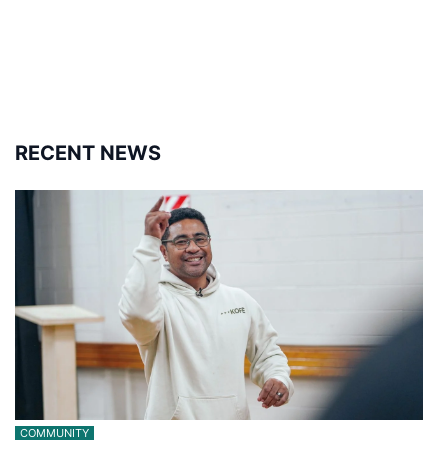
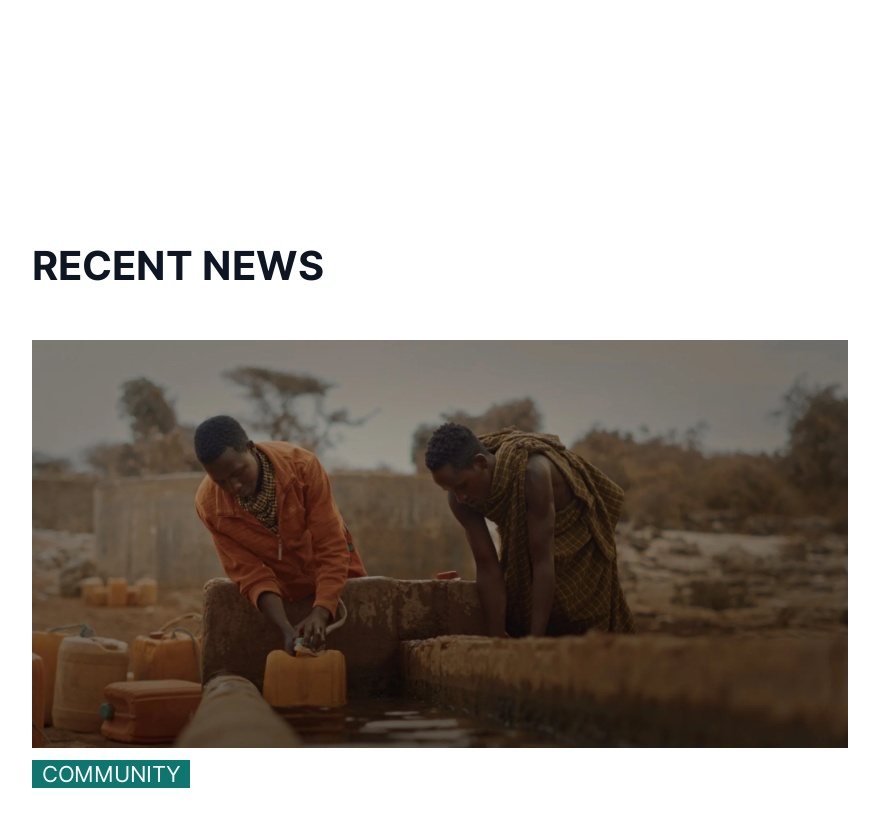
- [image]
+ [image]
